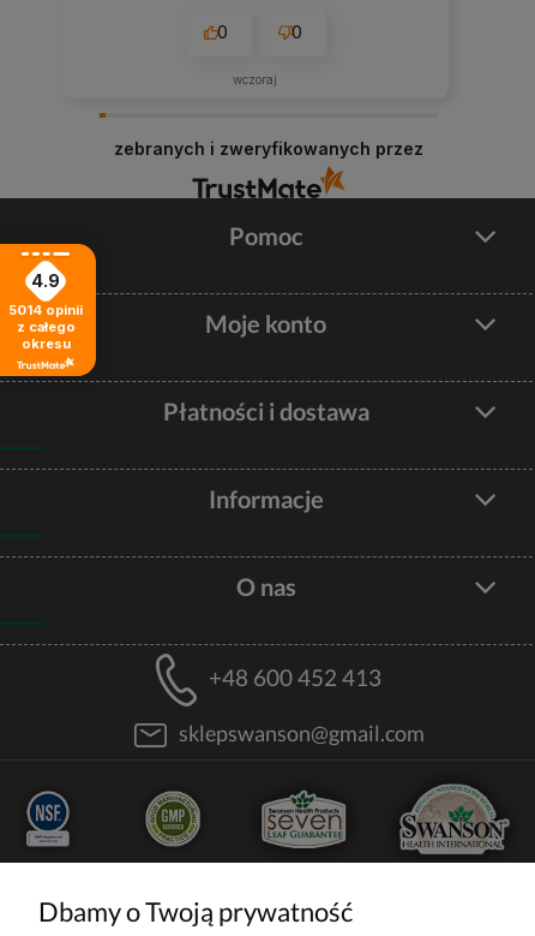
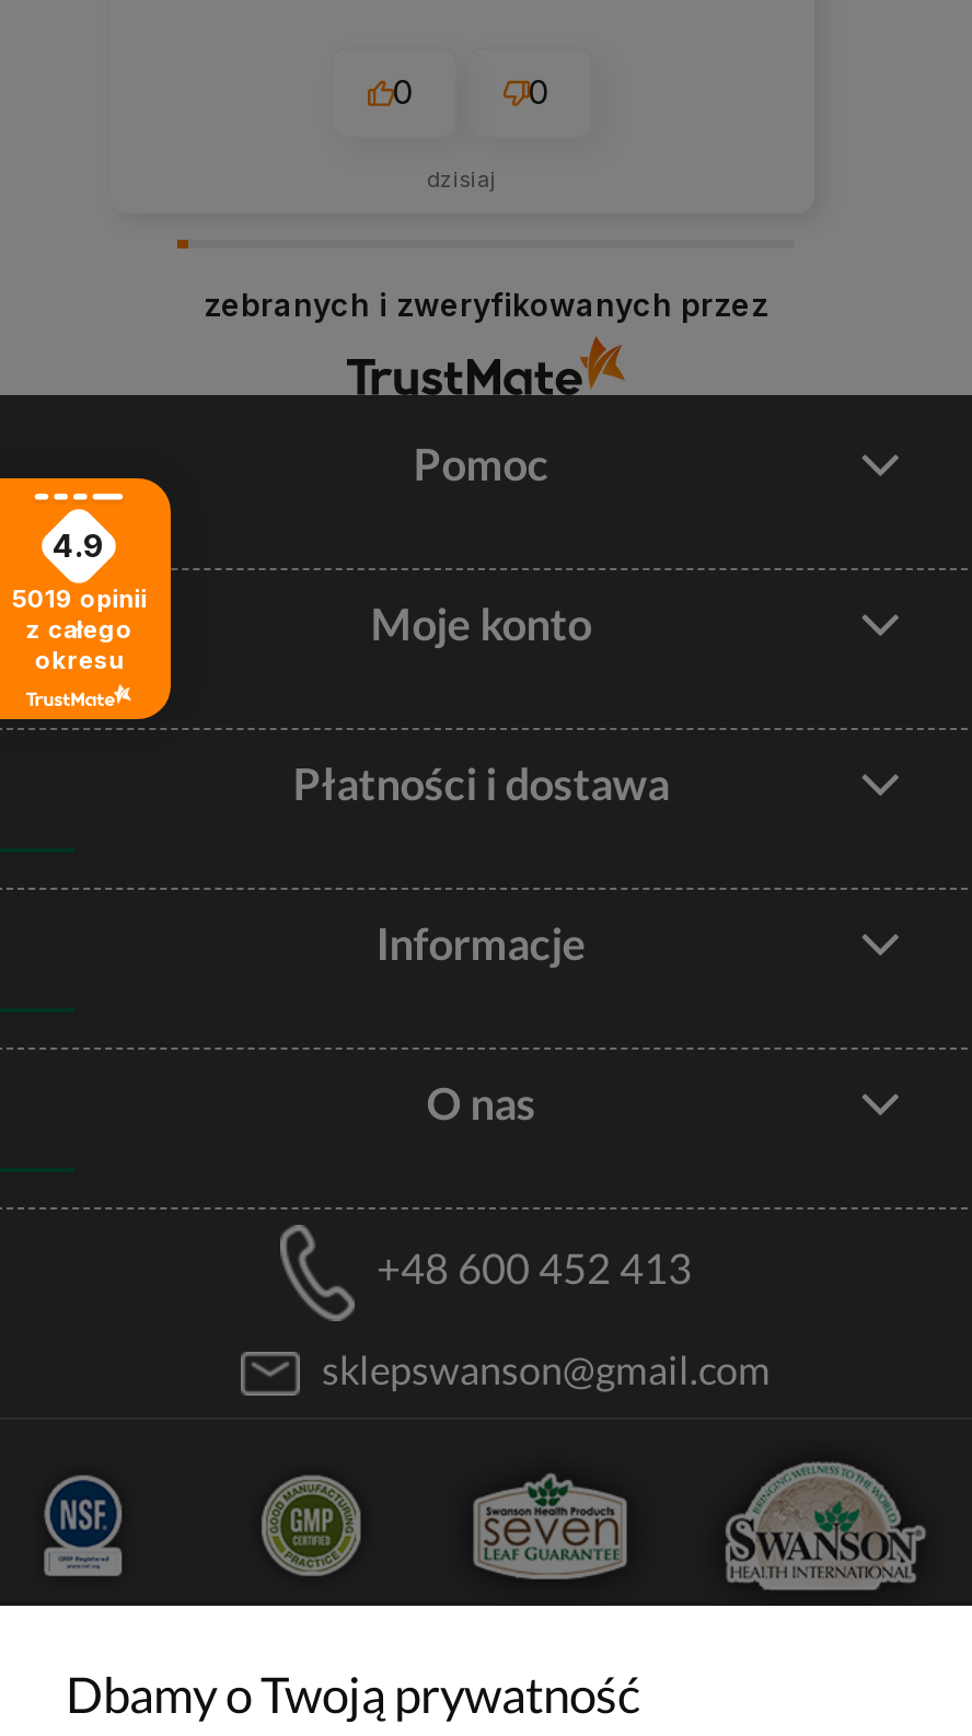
- wczoraj
+ dzisiaj

- 5014 opinii
+ 5019 opinii
